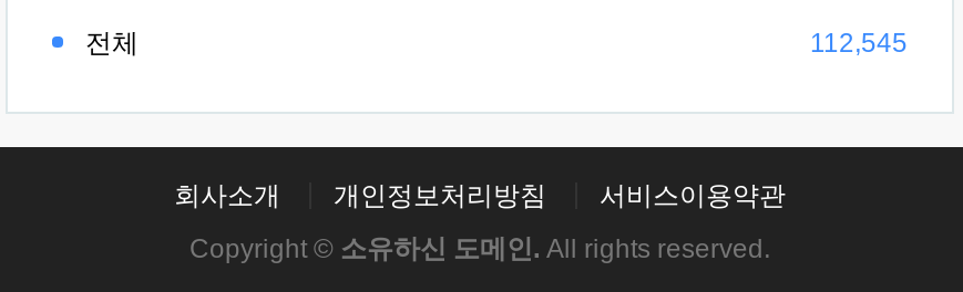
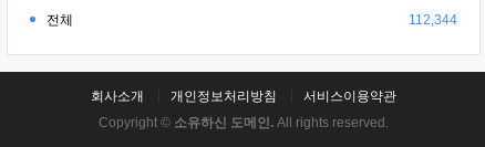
- 112,545
+ 112,344
